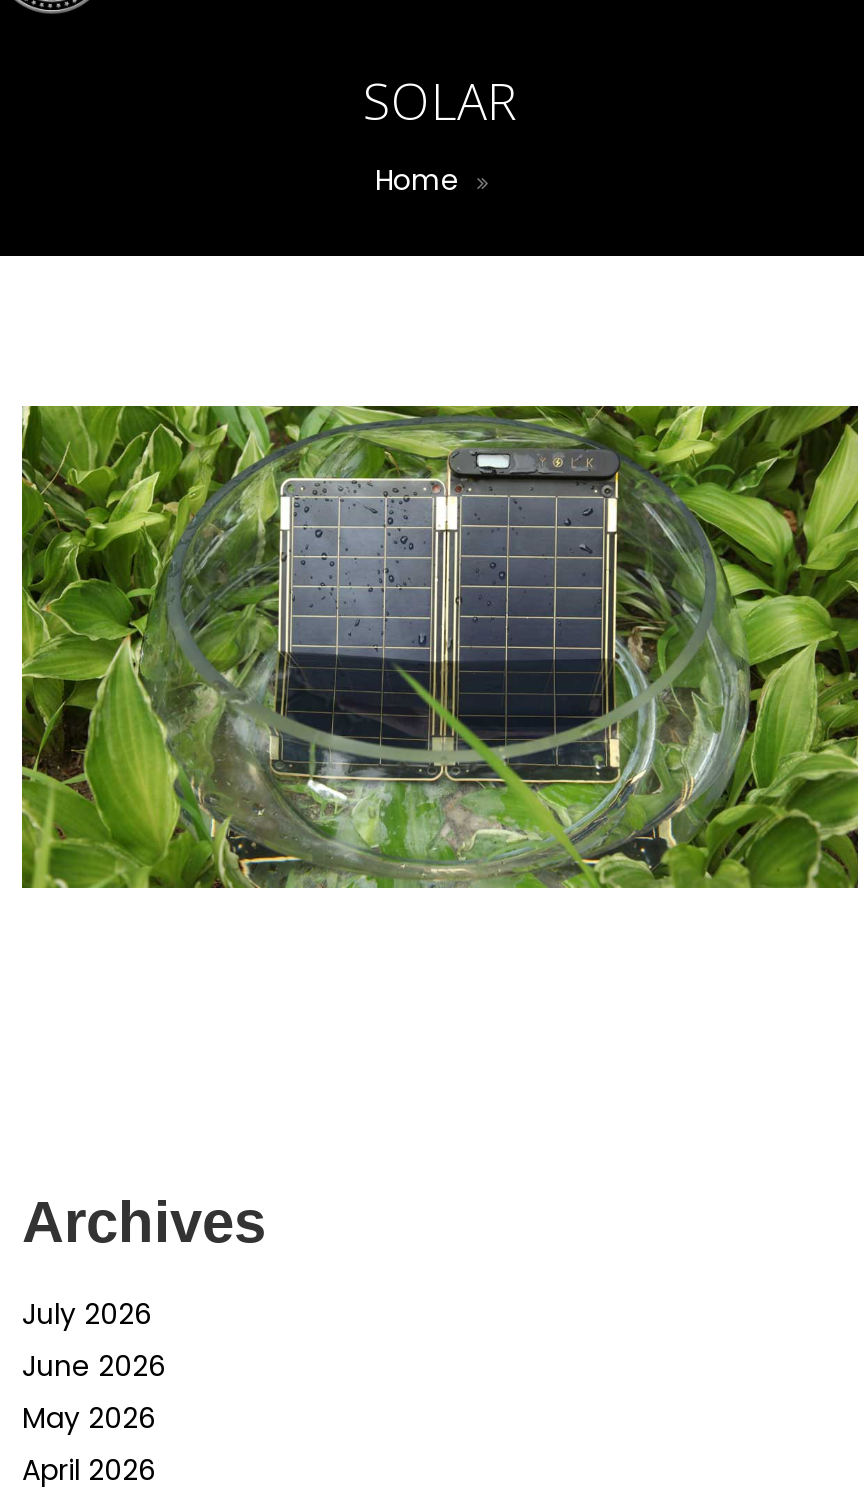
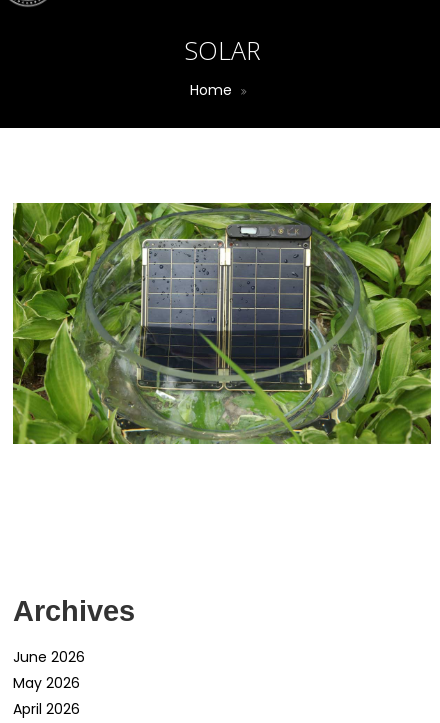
- July 2026
